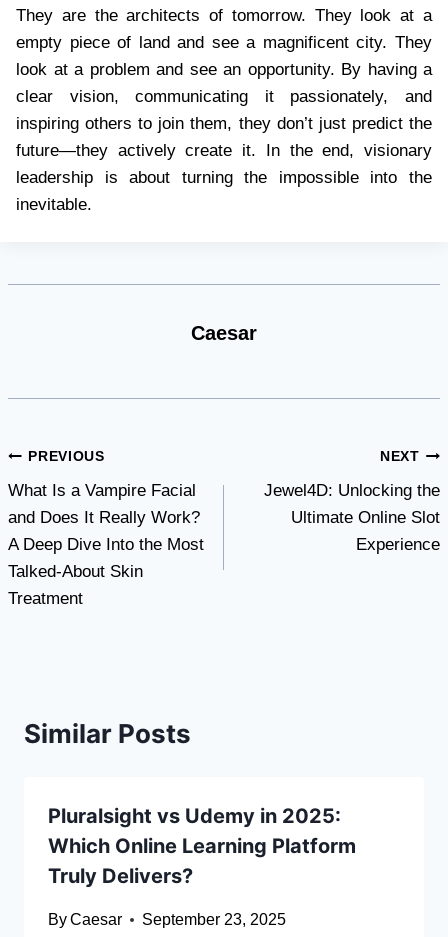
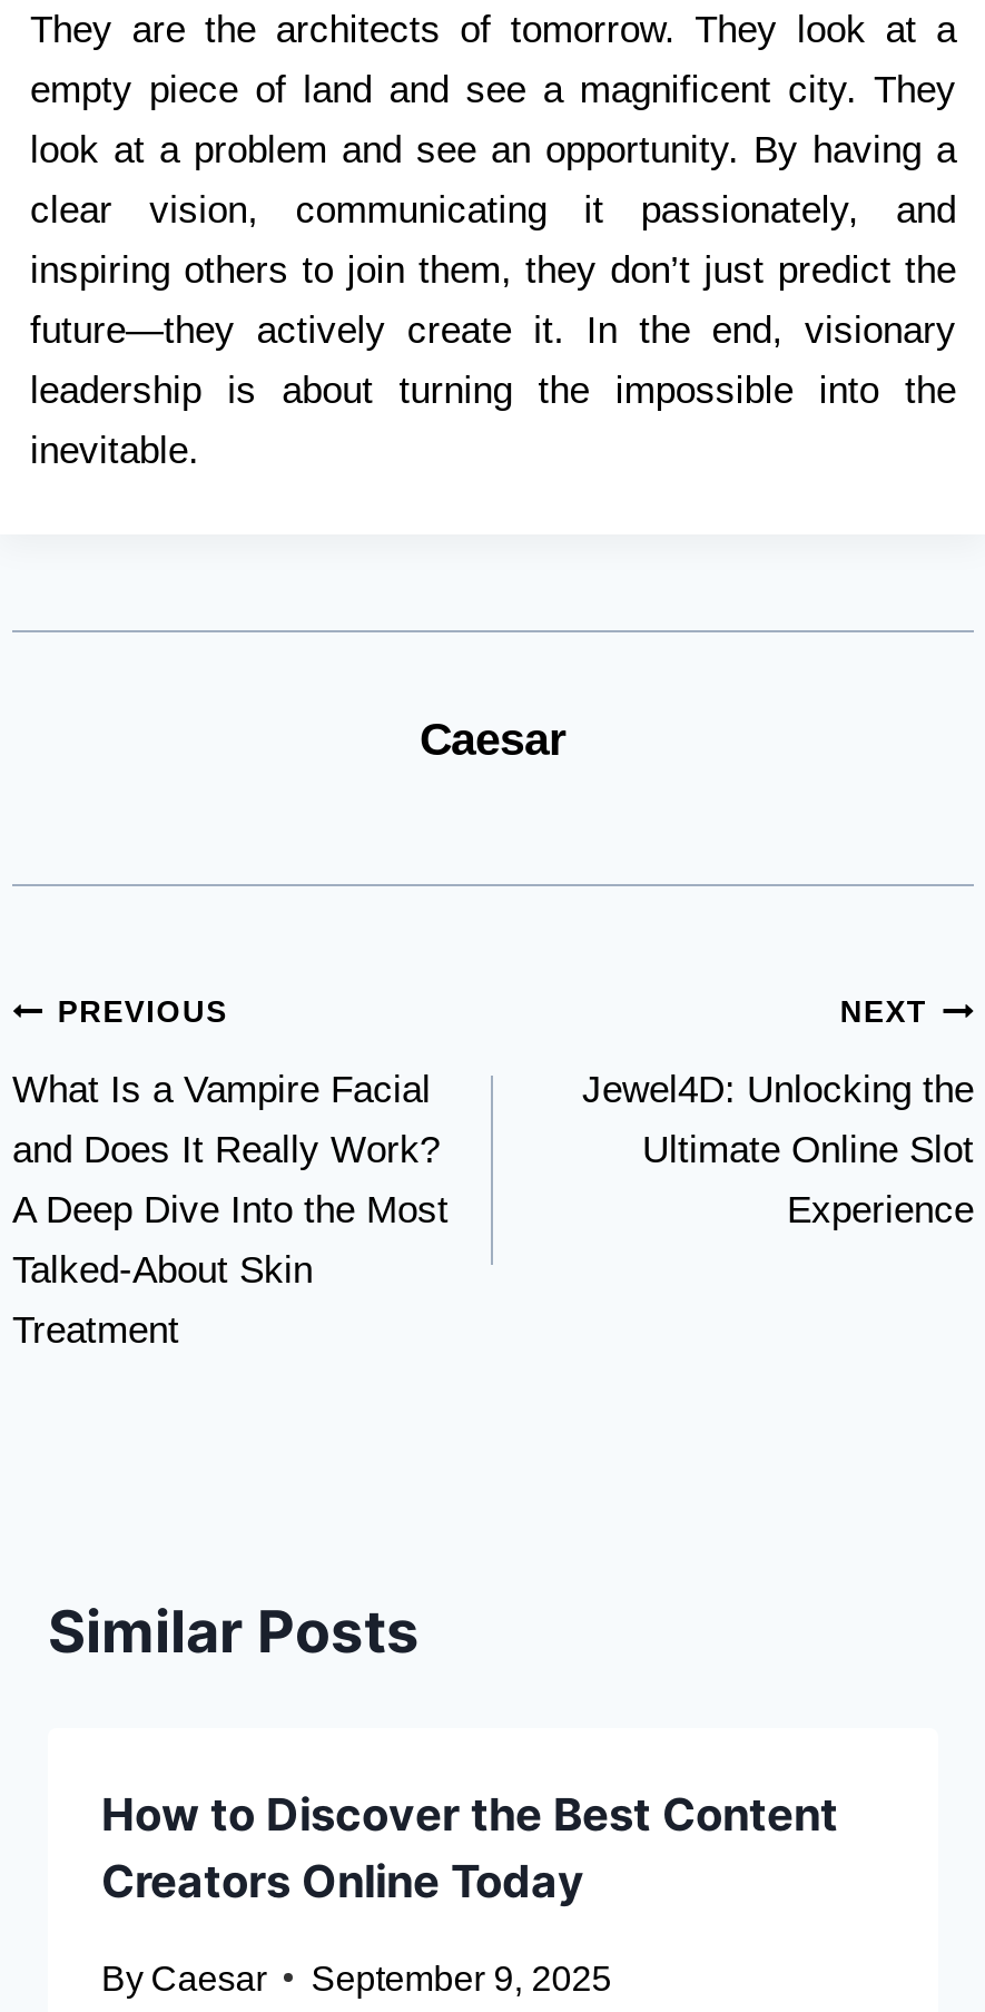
- Pluralsight vs Udemy in 2025:
- Which Online Learning Platform
- Truly Delivers?
+ How to Discover the Best Content
+ Creators Online Today

- By Caesar September 23, 2025
+ By Caesar September 9, 2025
